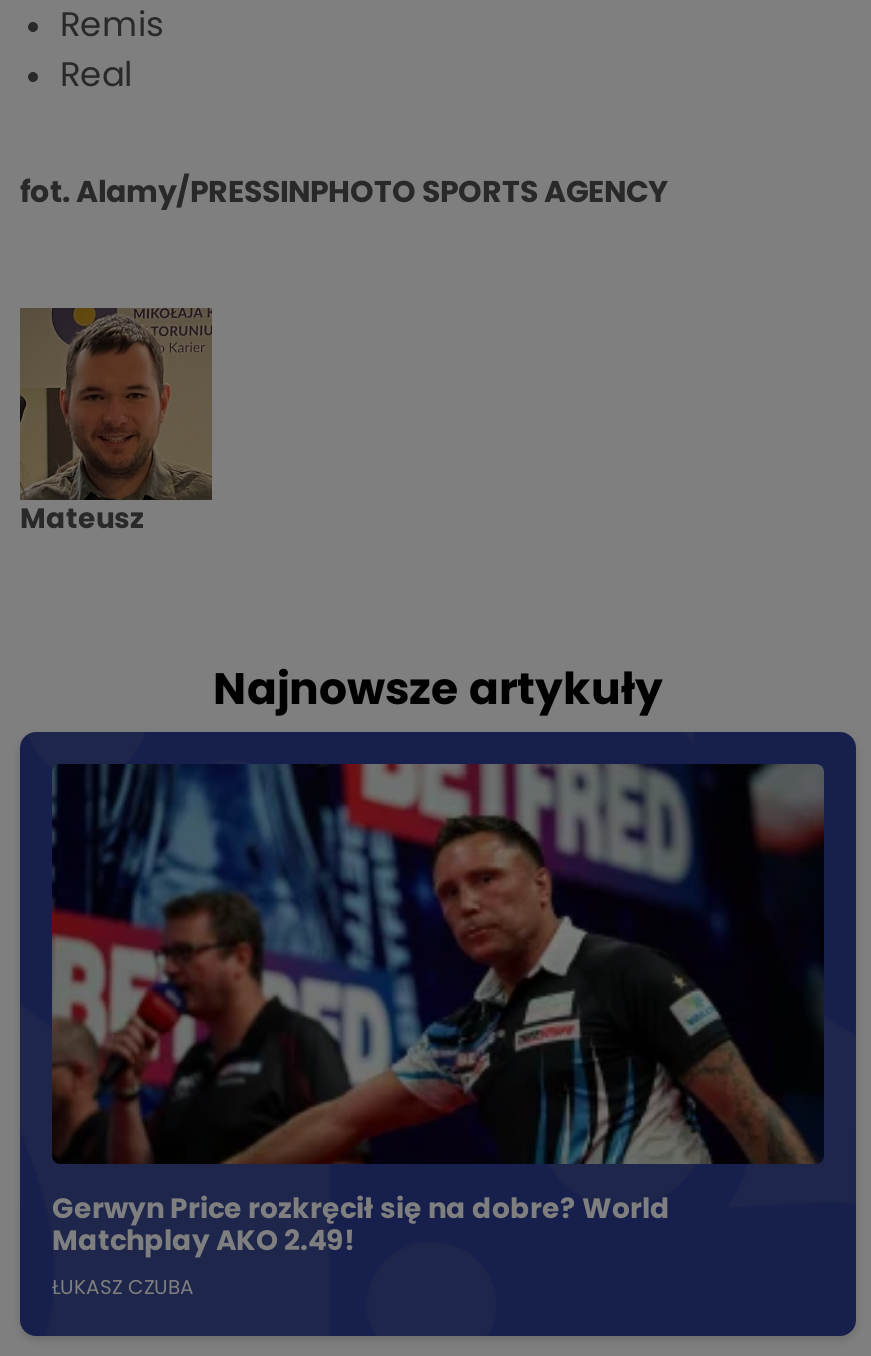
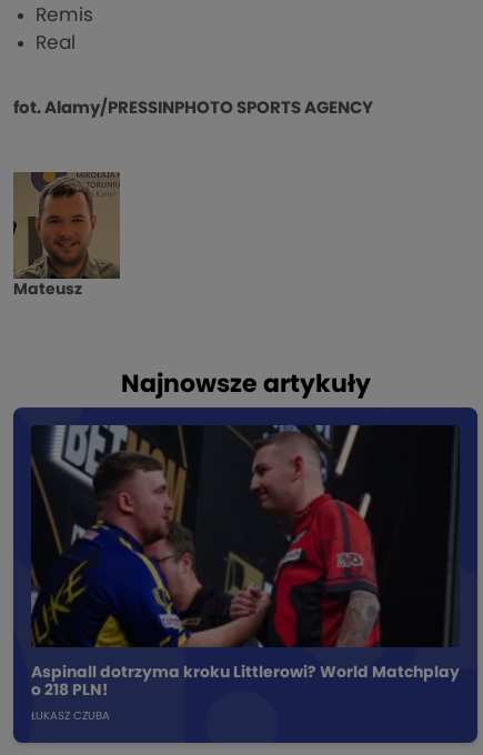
- [image]
- Gerwyn Price rozkręcił się na dobre? World
- Matchplay AKO 2.49!
+ [image]
+ Aspinall dotrzyma kroku Littlerowi? World Matchplay
+ o 218 PLN!
